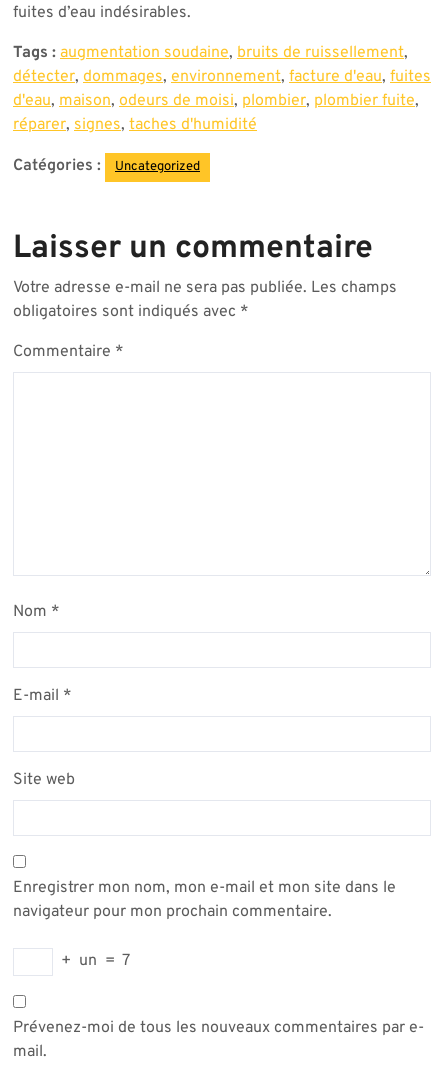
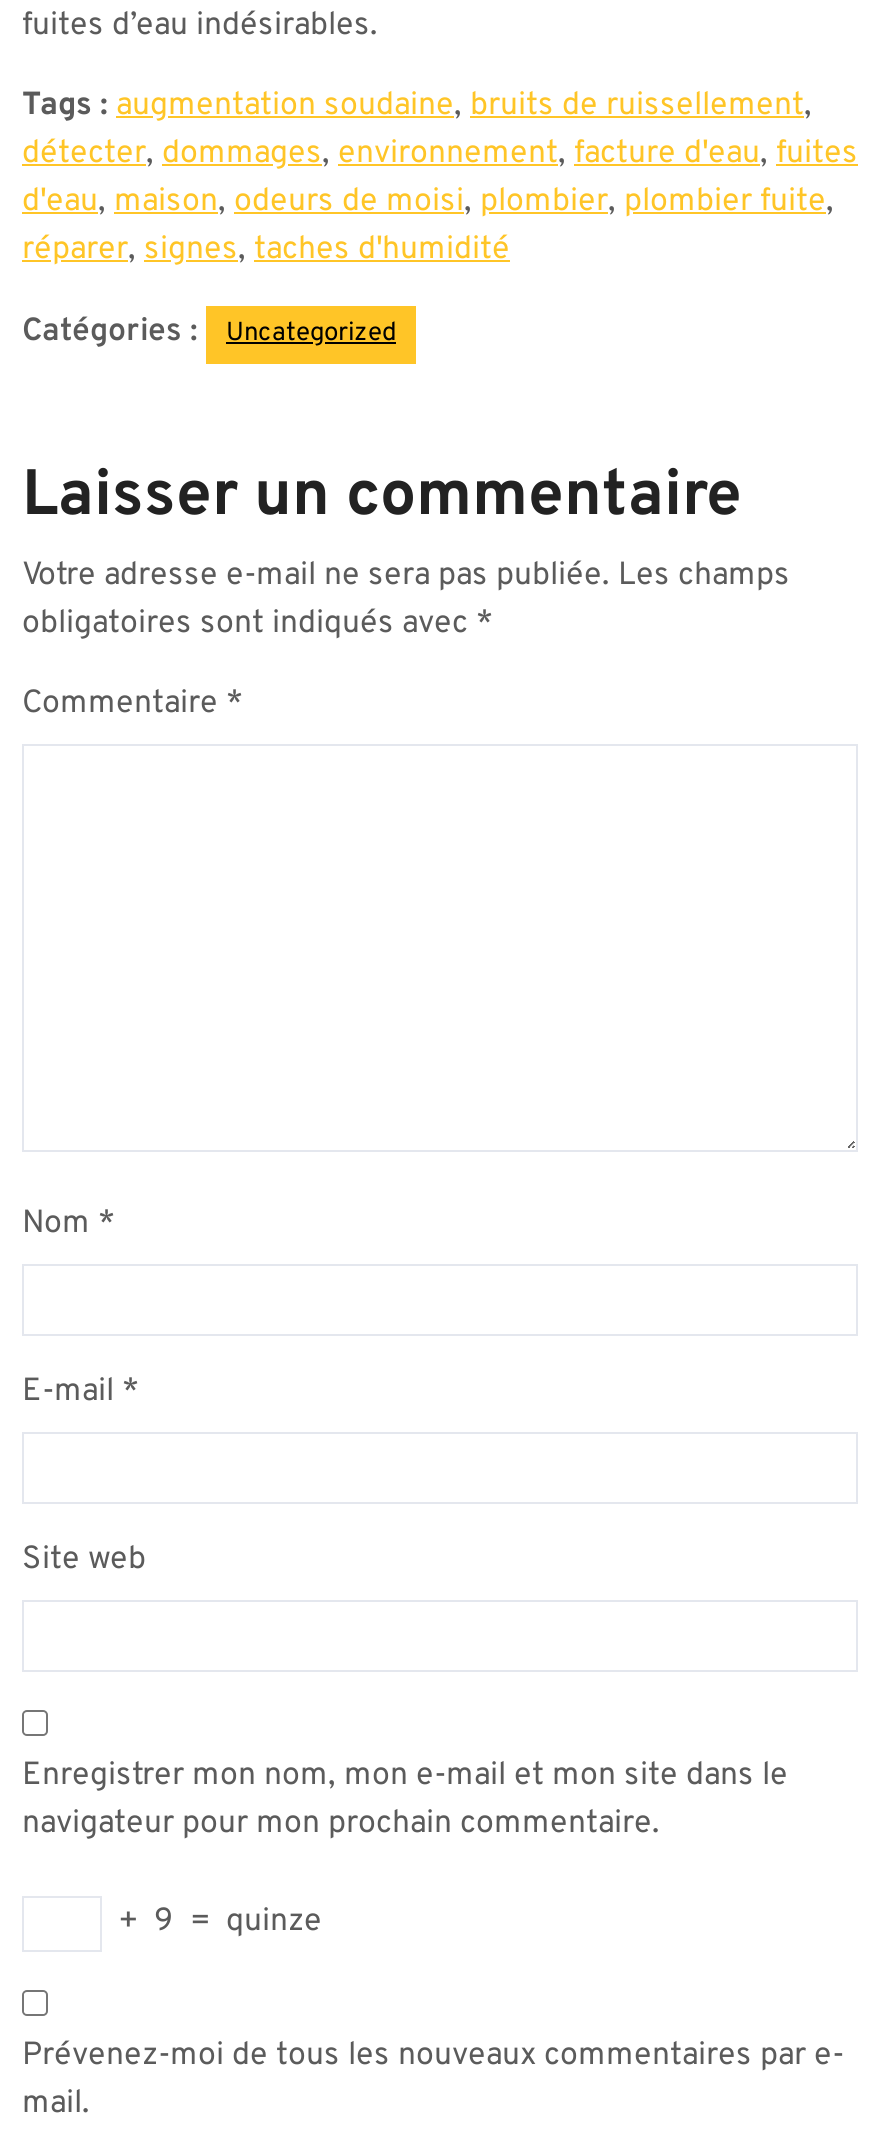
- + un = 7
+ + 9 = quinze
